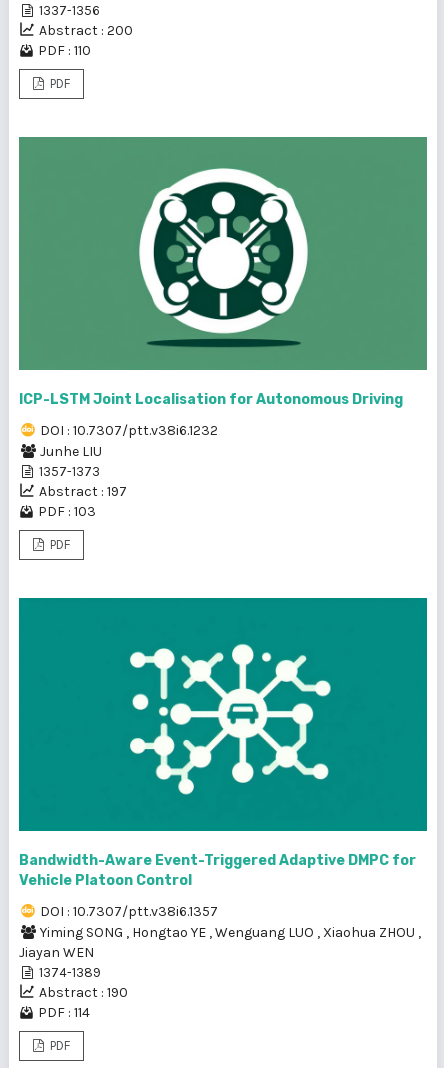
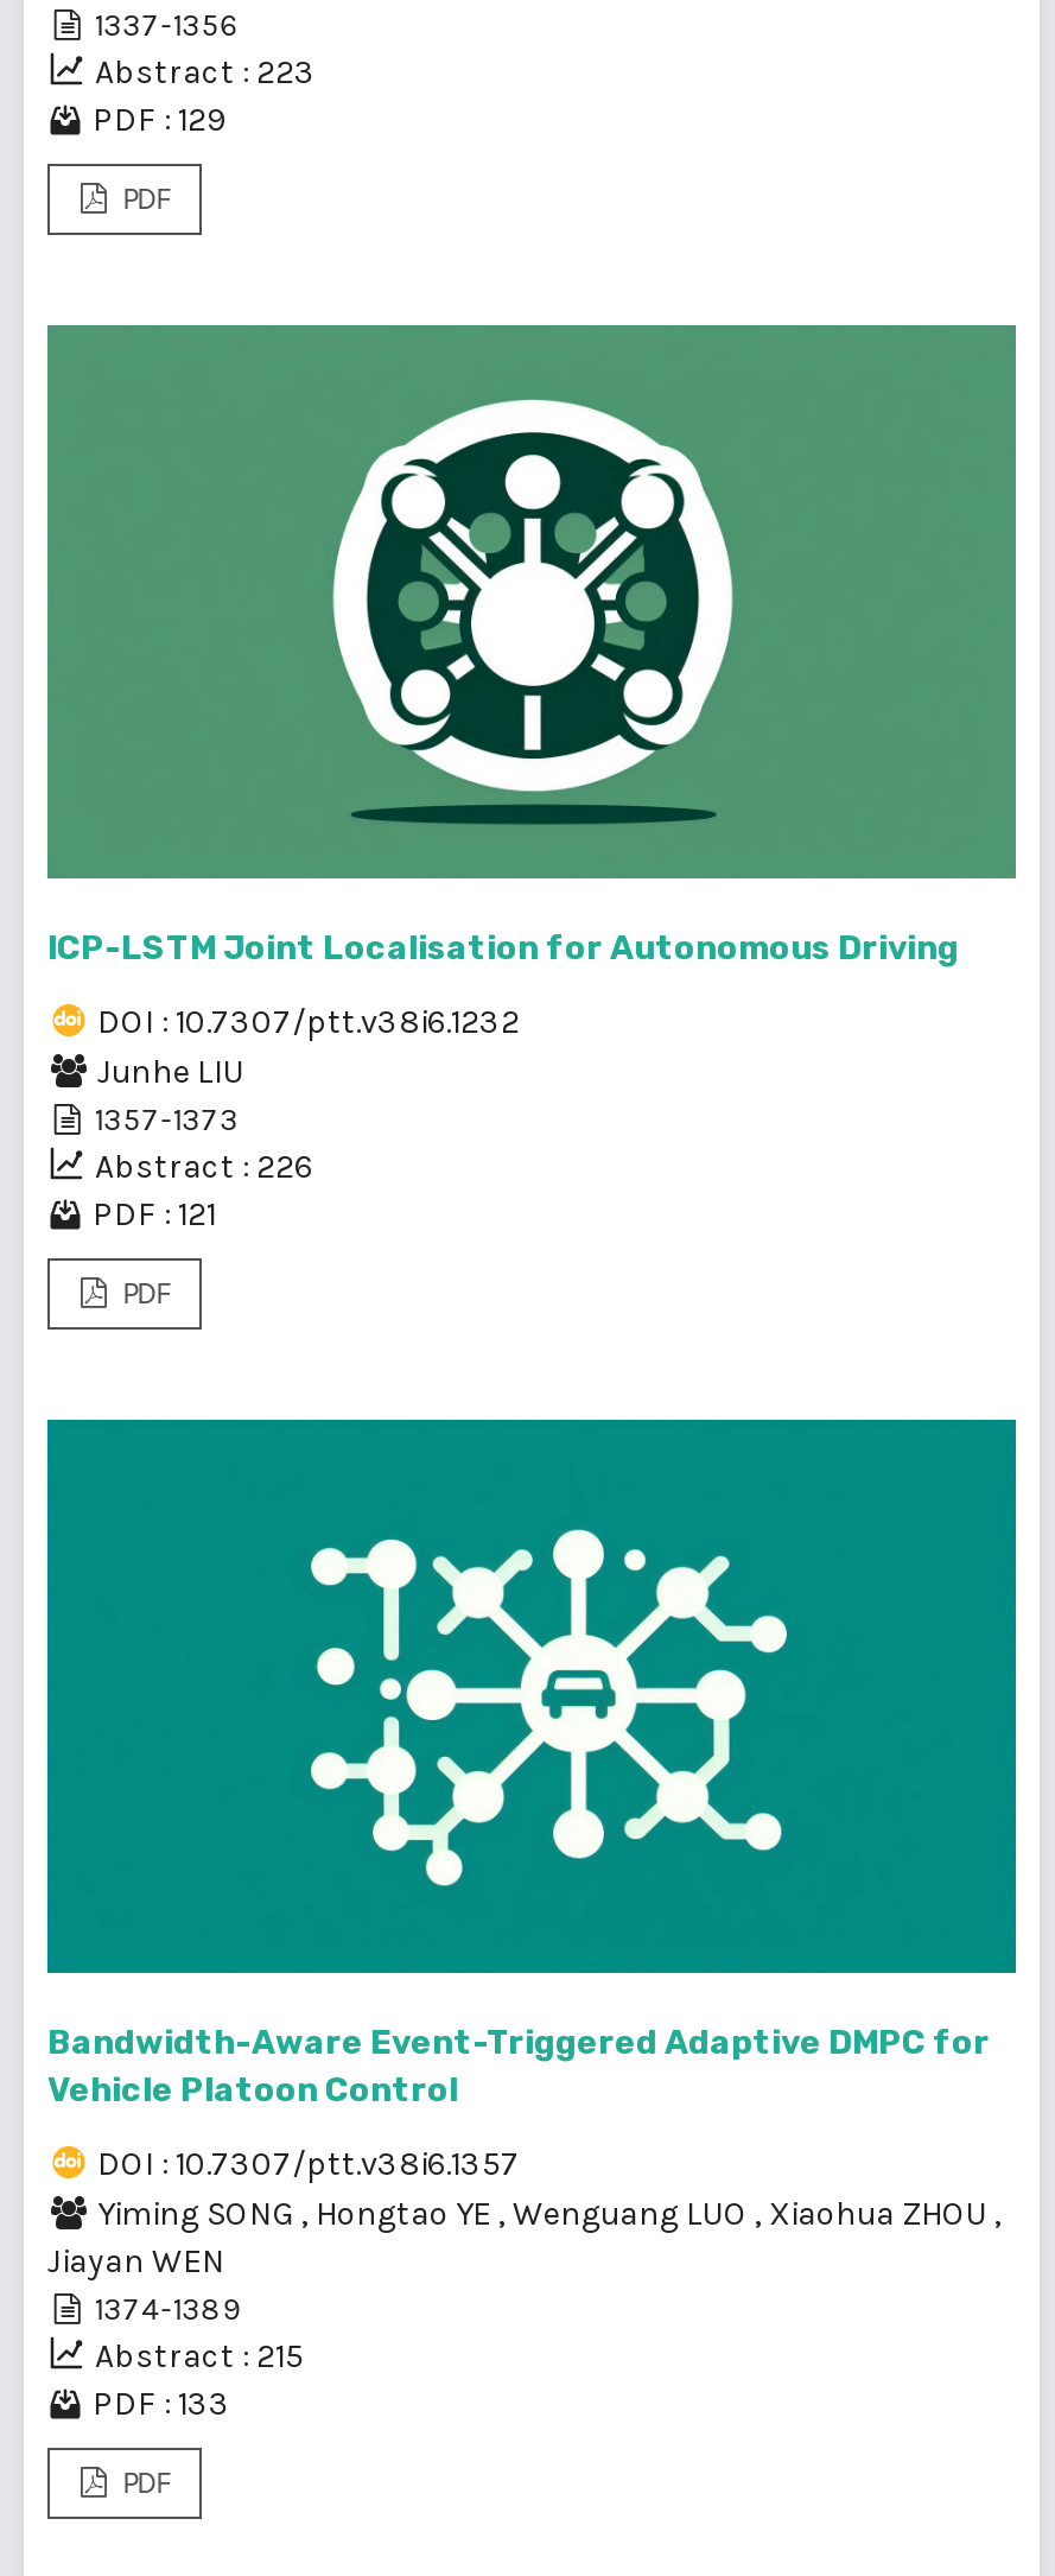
- Abstract : 200
+ Abstract : 223

- PDF : 110
+ PDF : 129

- Abstract : 197
+ Abstract : 226

- PDF : 103
+ PDF : 121

- Abstract : 190
+ Abstract : 215

- PDF : 114
+ PDF : 133
